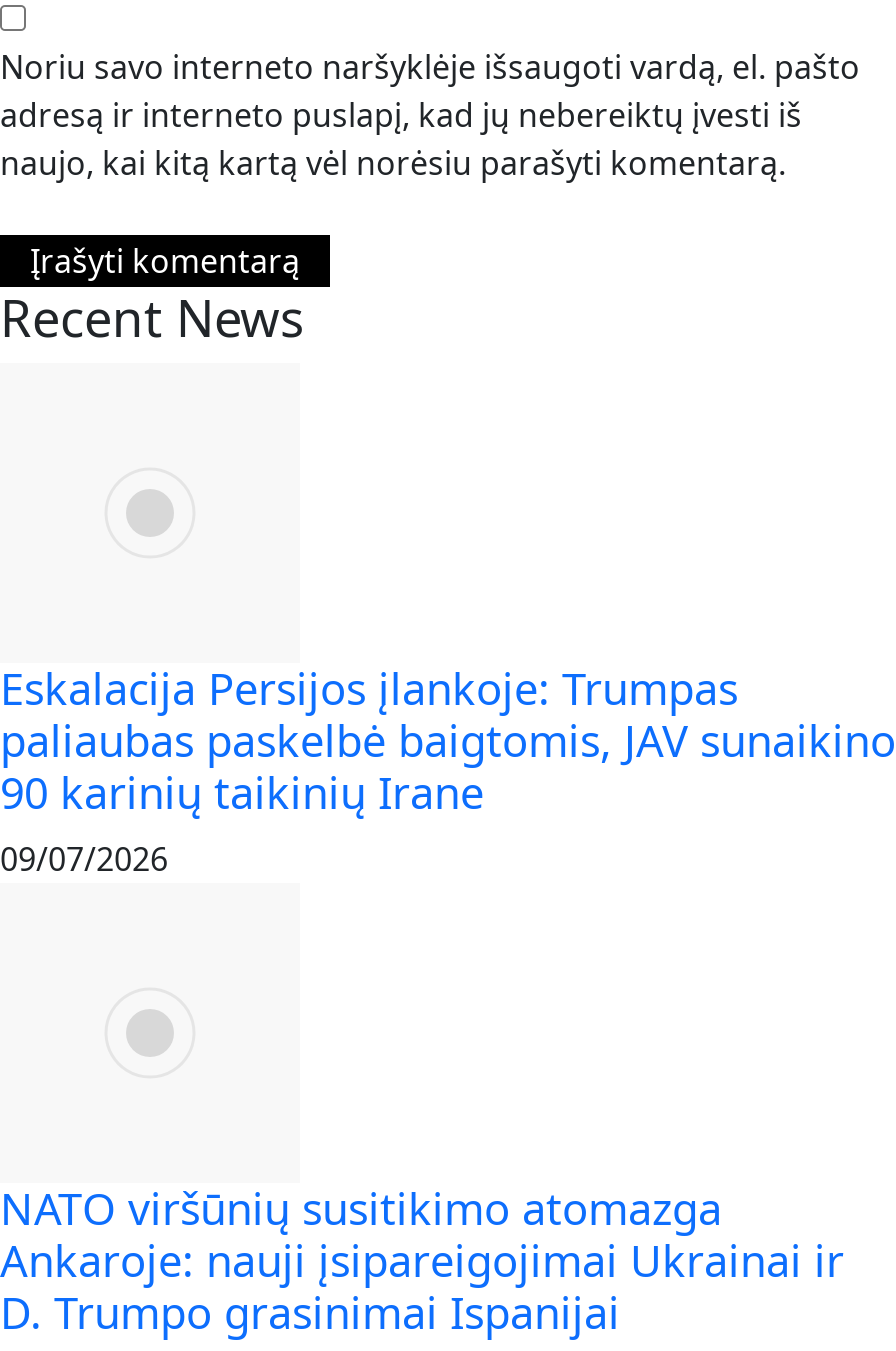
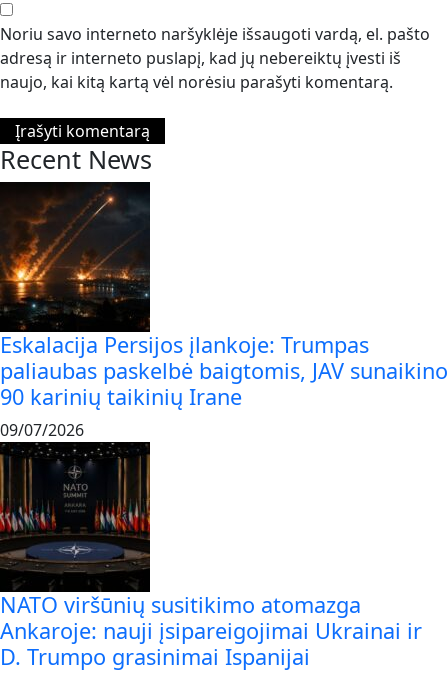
+ [image]

+ [image]
